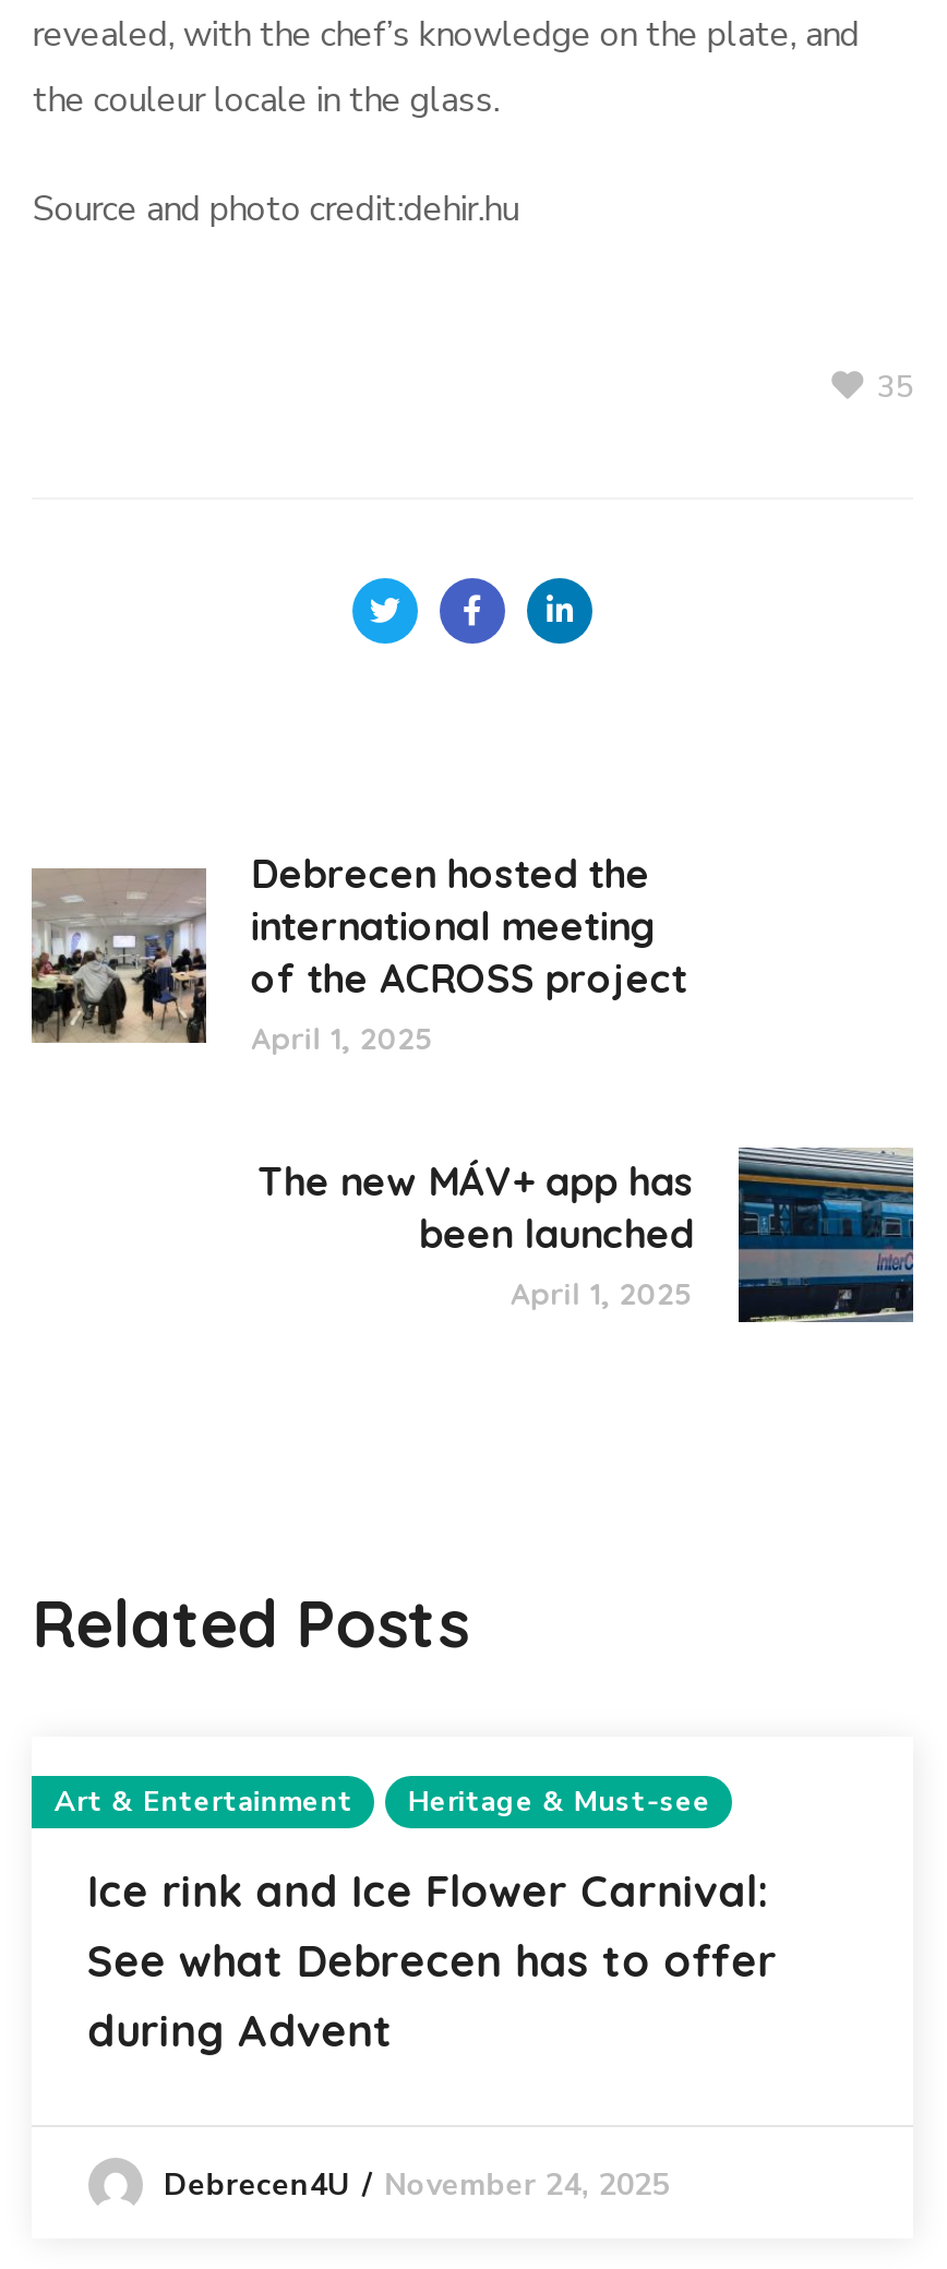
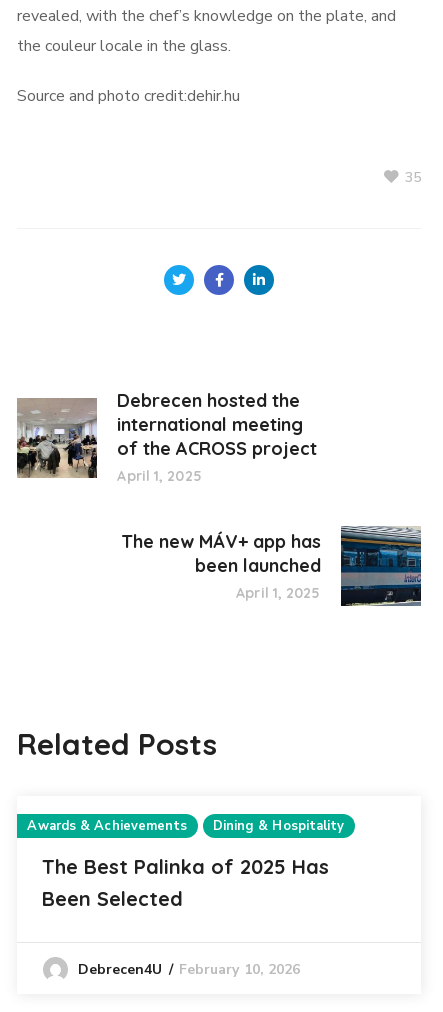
- Art & Entertainment
- Heritage & Must-see
+ Awards & Achievements
+ Dining & Hospitality

- Ice rink and Ice Flower Carnival:
- See what Debrecen has to offer
- during Advent
+ The Best Palinka of 2025 Has
+ Been Selected

- Debrecen4U November 24, 2025
+ Debrecen4U February 10, 2026
